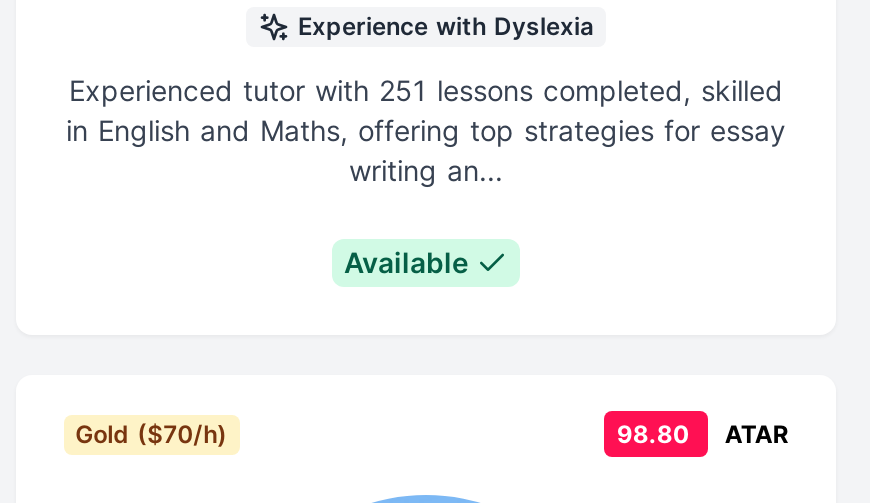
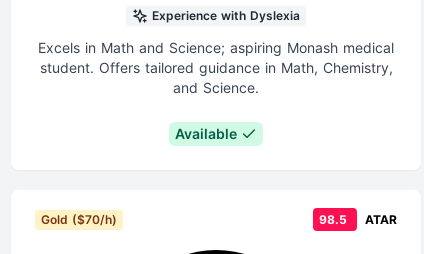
- Experienced tutor with 251 lessons completed, skilled
- in English and Maths, offering top strategies for essay
- writing an...
+ Excels in Math and Science; aspiring Monash medical
+ student. Offers tailored guidance in Math, Chemistry,
+ and Science.

- 98.80 ATAR
+ 98.5 ATAR
